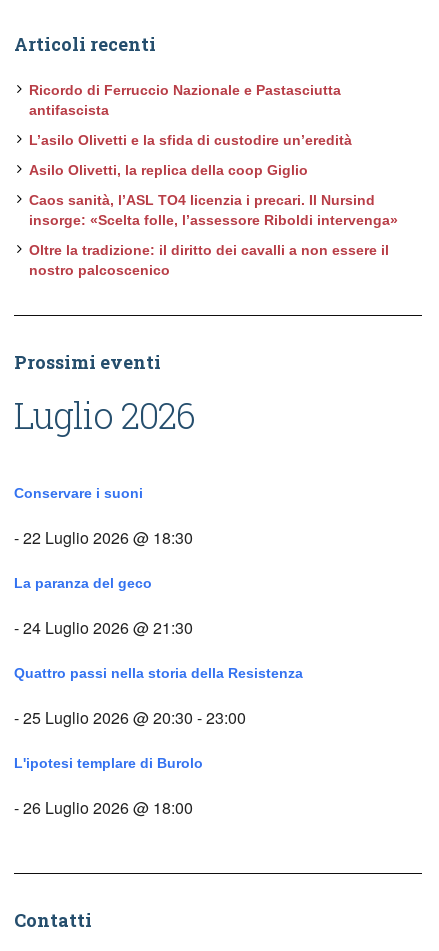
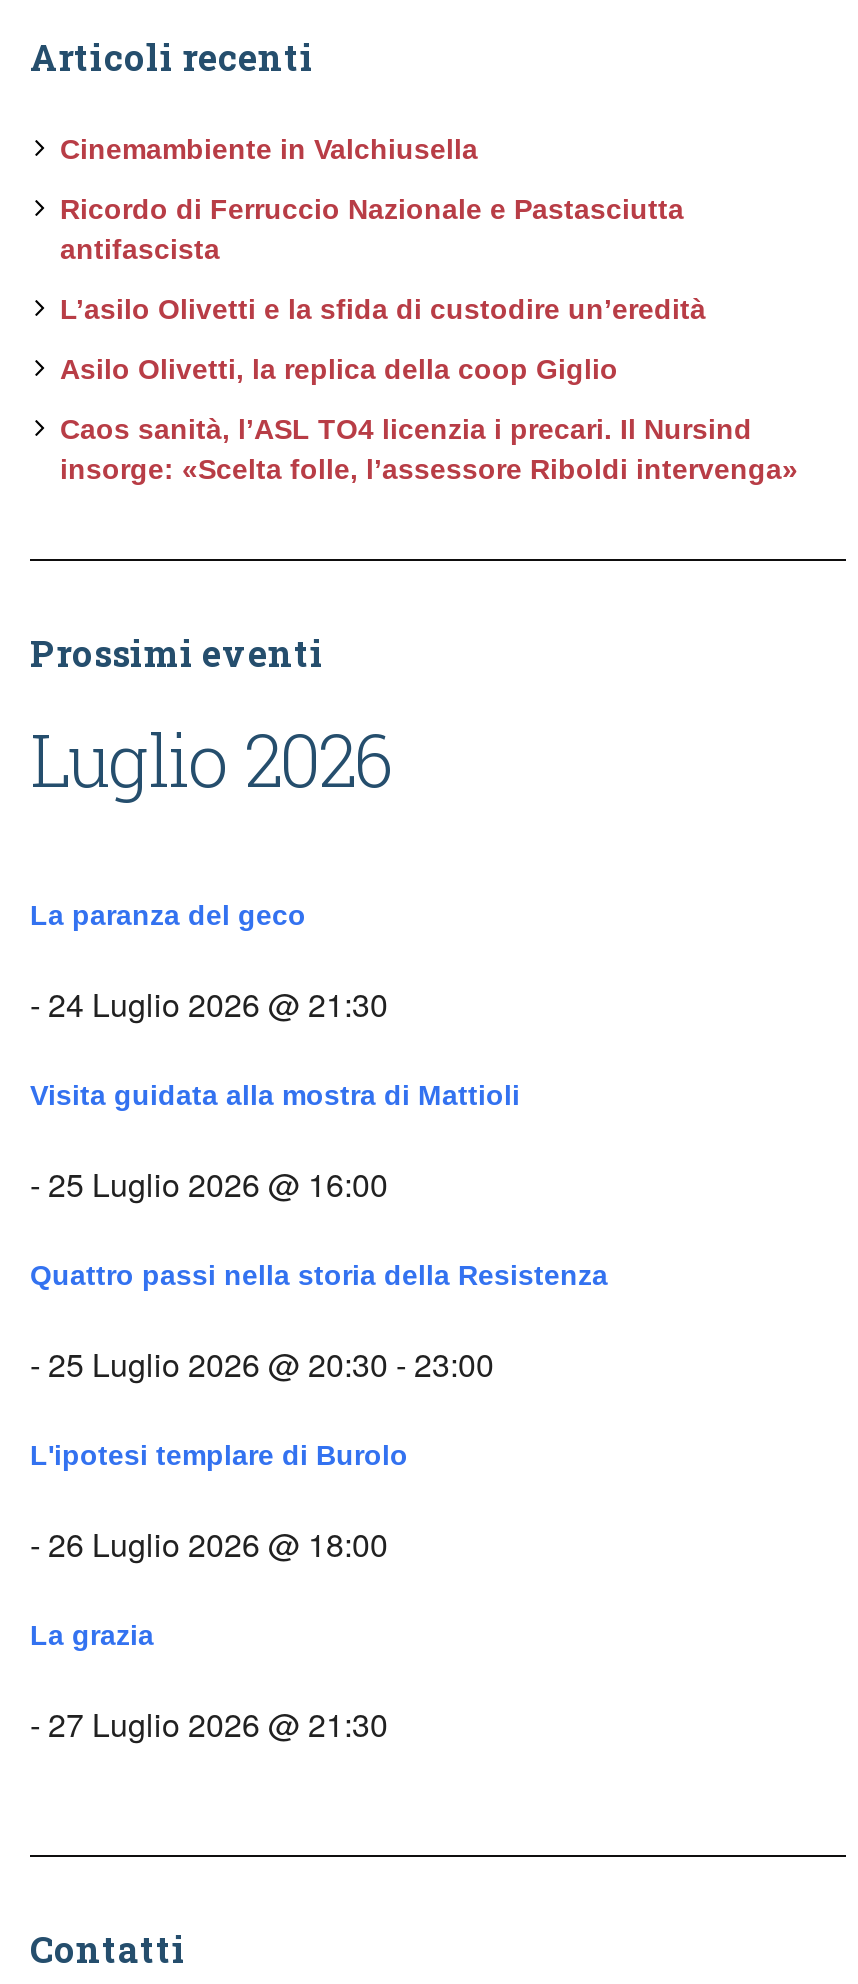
+ Cinemambiente in Valchiusella

- Oltre la tradizione: il diritto dei cavalli a non essere il
- nostro palcoscenico

moved up: Prossimi eventi | Luglio 2026

- Conservare i suoni
- - 22 Luglio 2026 @ 18:30

moved up: La paranza del geco | - 24 Luglio 2026 @ 21:30

+ Visita guidata alla mostra di Mattioli
+ - 25 Luglio 2026 @ 16:00

moved up: Quattro passi nella storia della Resistenza | - 25 Luglio 2026 @ 20:30 - 23:00 | L'ipotesi templare di Burolo | - 26 Luglio 2026 @ 18:00

+ La grazia
+ - 27 Luglio 2026 @ 21:30
